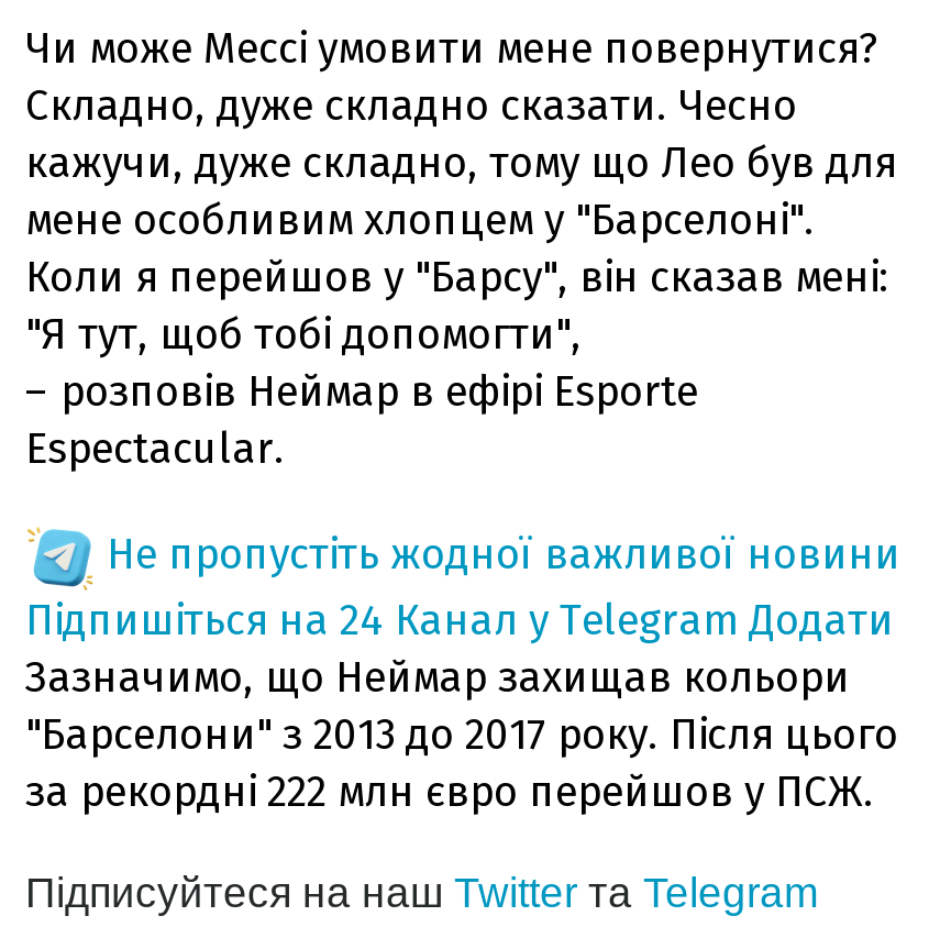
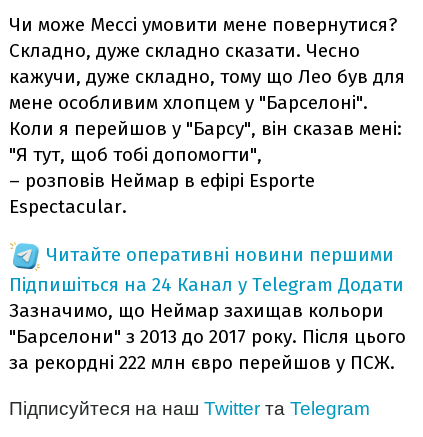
- Не пропустіть жодної важливої новини
+ Читайте оперативні новини першими
